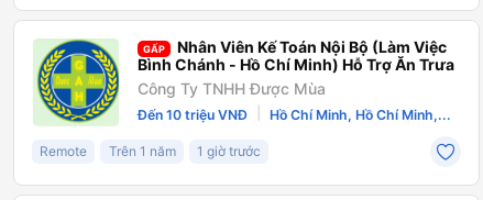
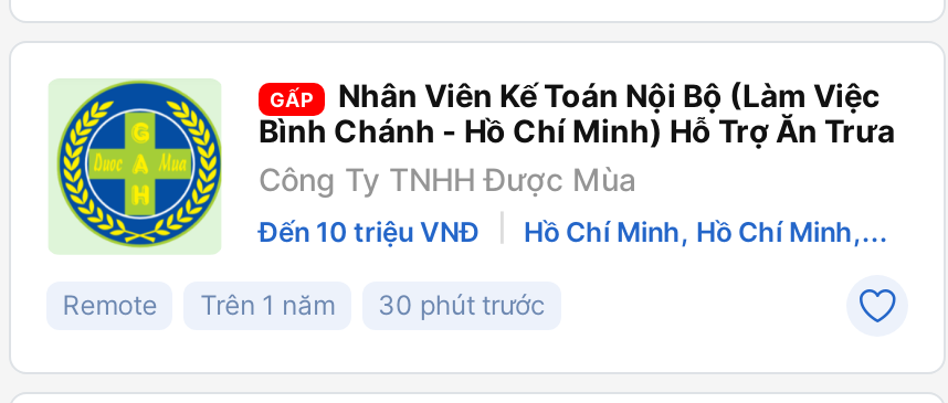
- Remote Trên 1 năm 1 giờ trước
+ Remote Trên 1 năm 30 phút trước
